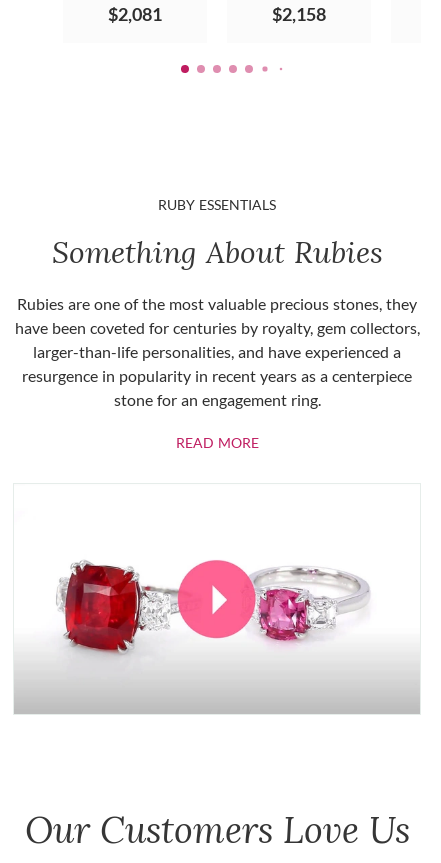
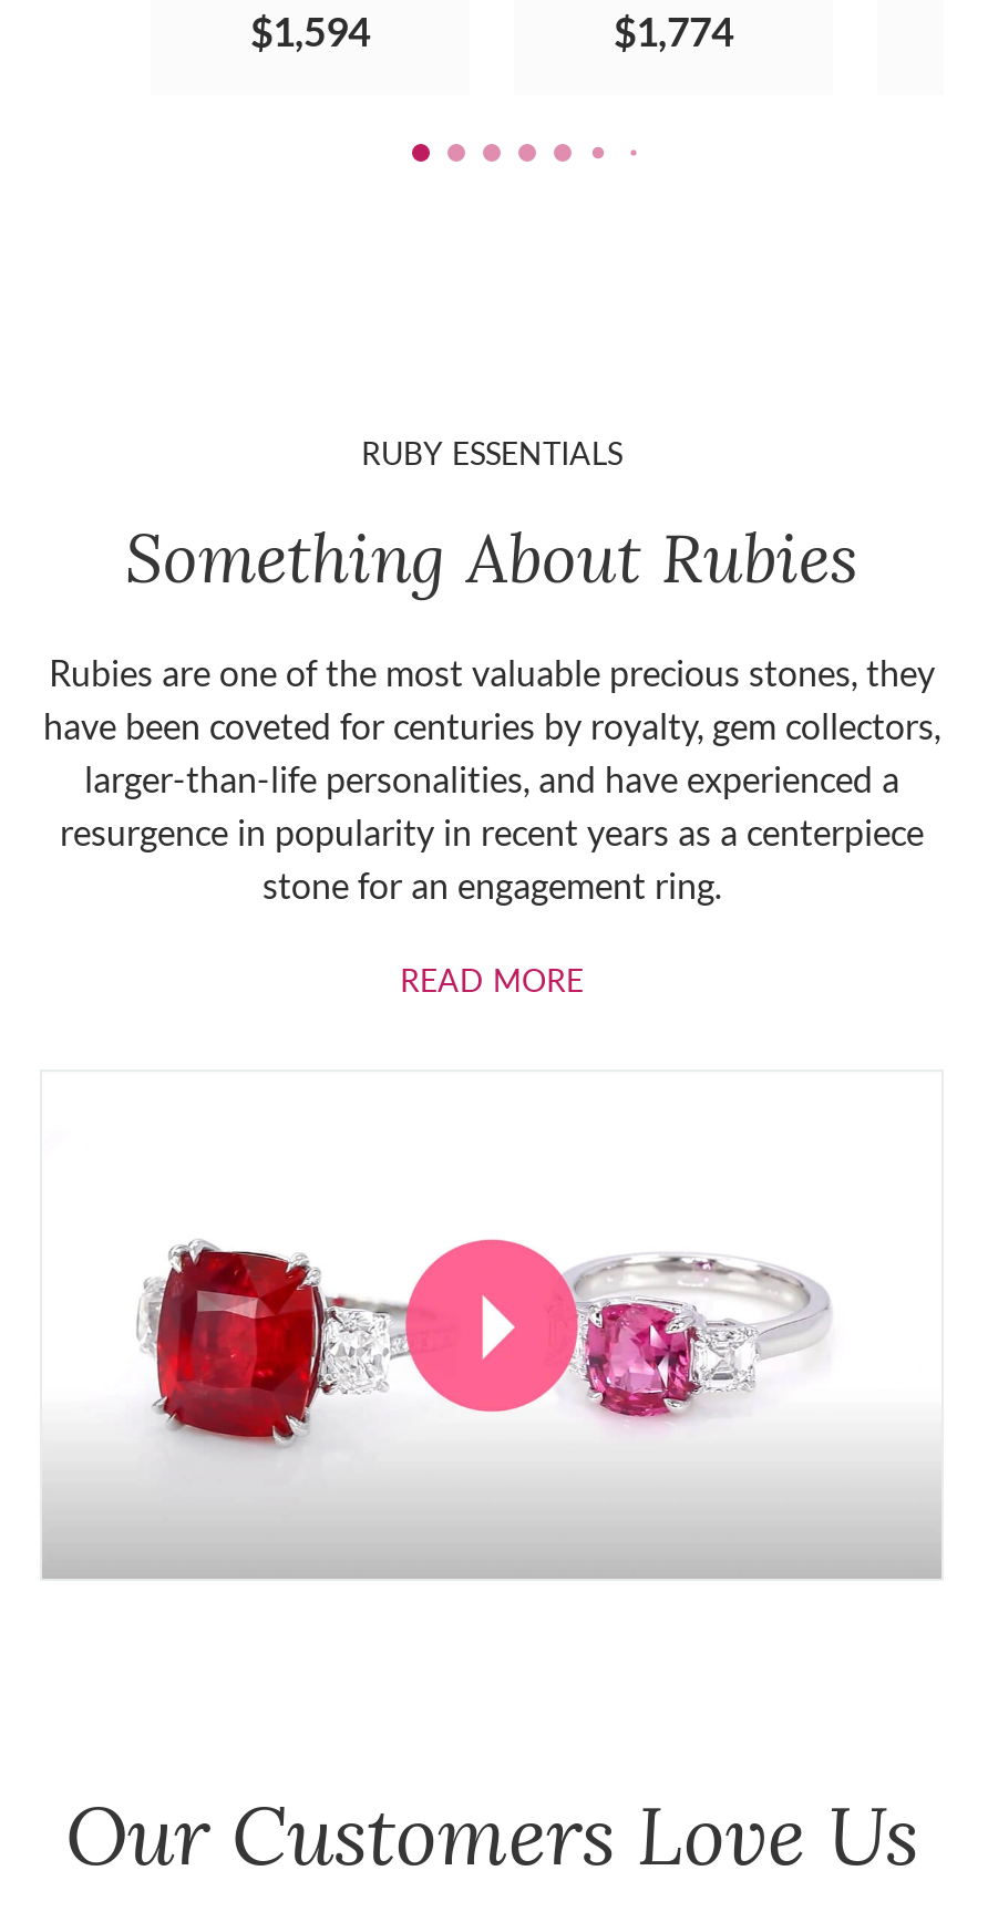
- $2,081
+ $1,594

- $2,158
+ $1,774
